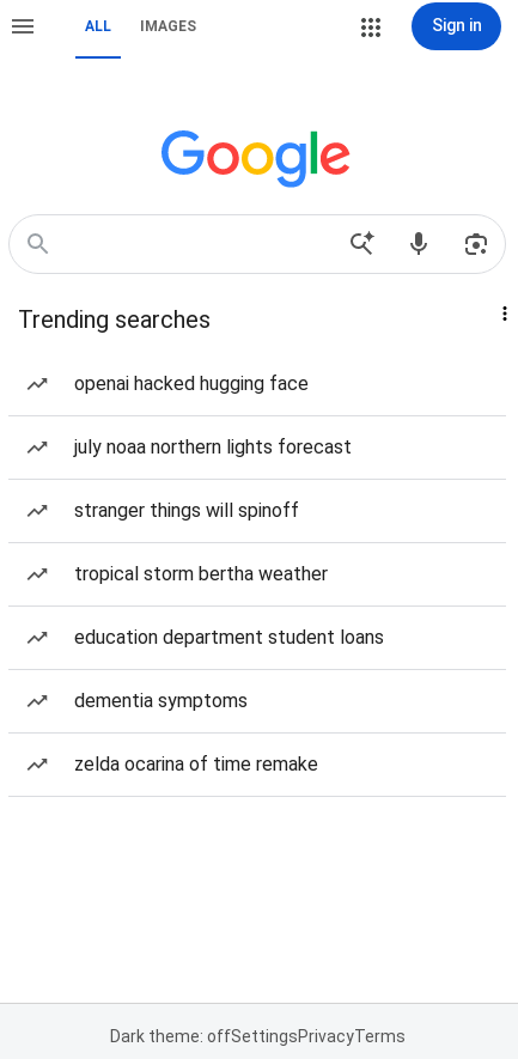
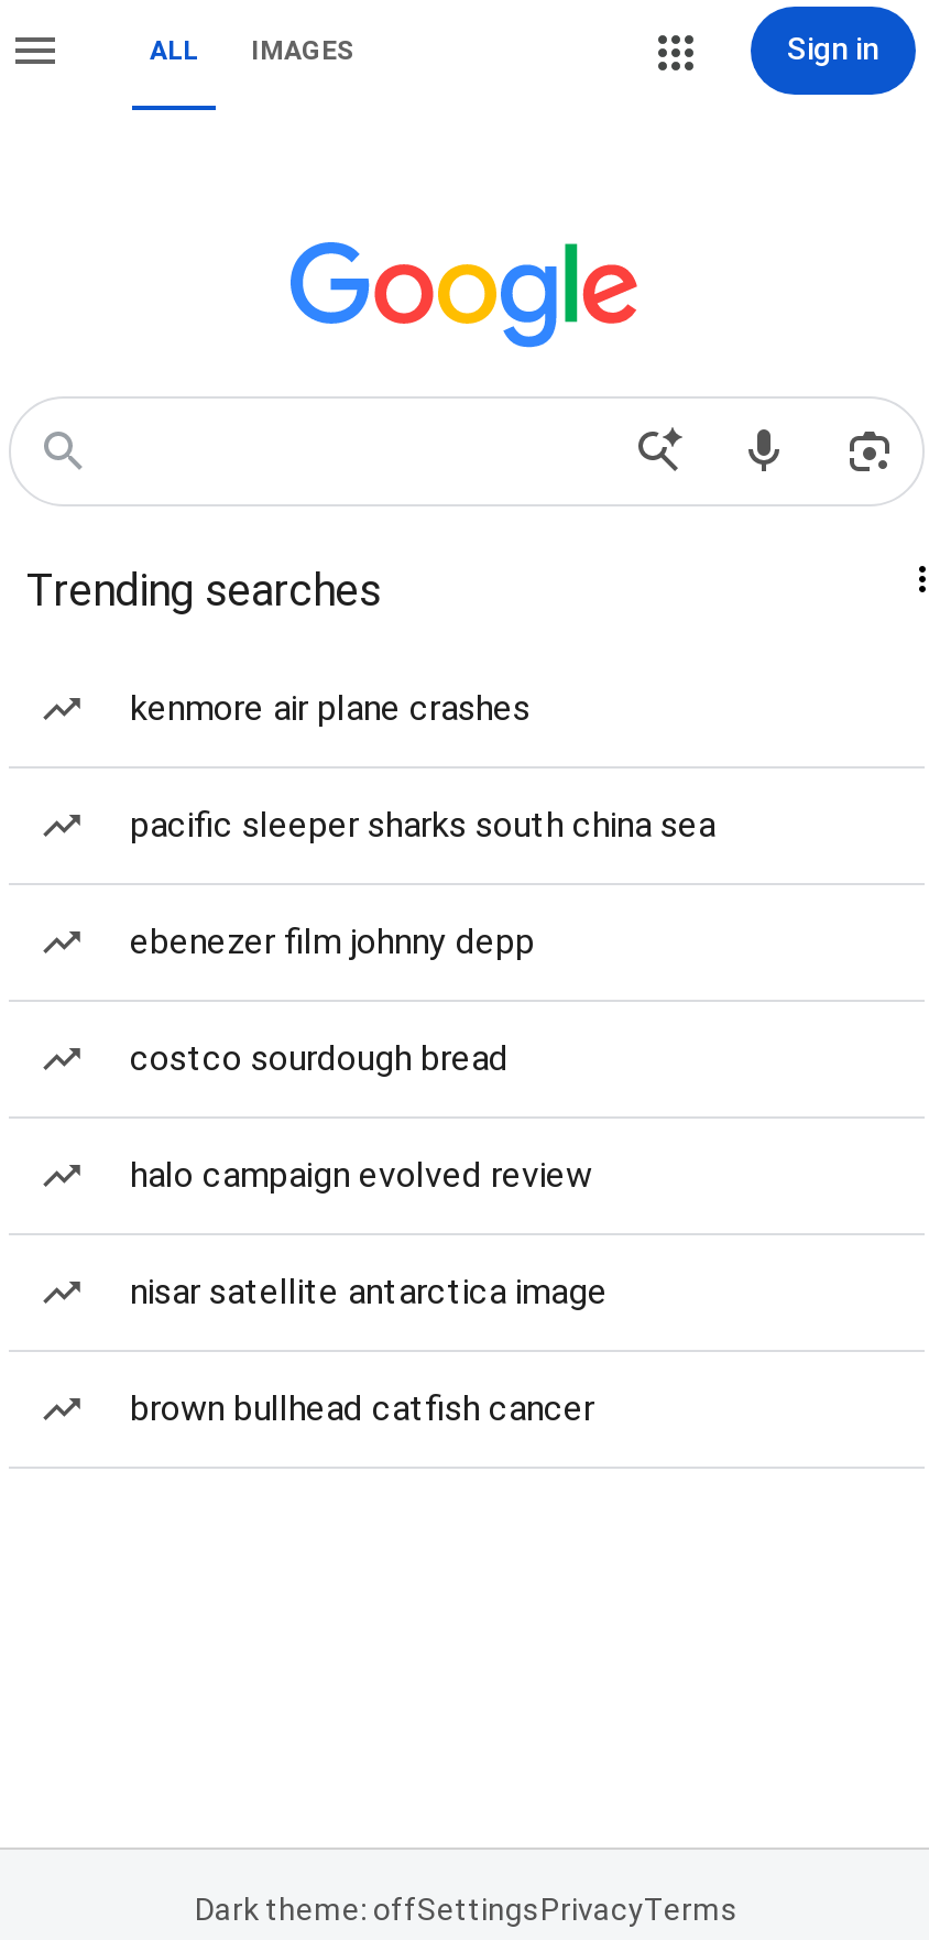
- openai hacked hugging face
+ kenmore air plane crashes

- july noaa northern lights forecast
+ pacific sleeper sharks south china sea

- stranger things will spinoff
+ ebenezer film johnny depp

- tropical storm bertha weather
+ costco sourdough bread

- education department student loans
+ halo campaign evolved review

- dementia symptoms
+ nisar satellite antarctica image

- zelda ocarina of time remake
+ brown bullhead catfish cancer
